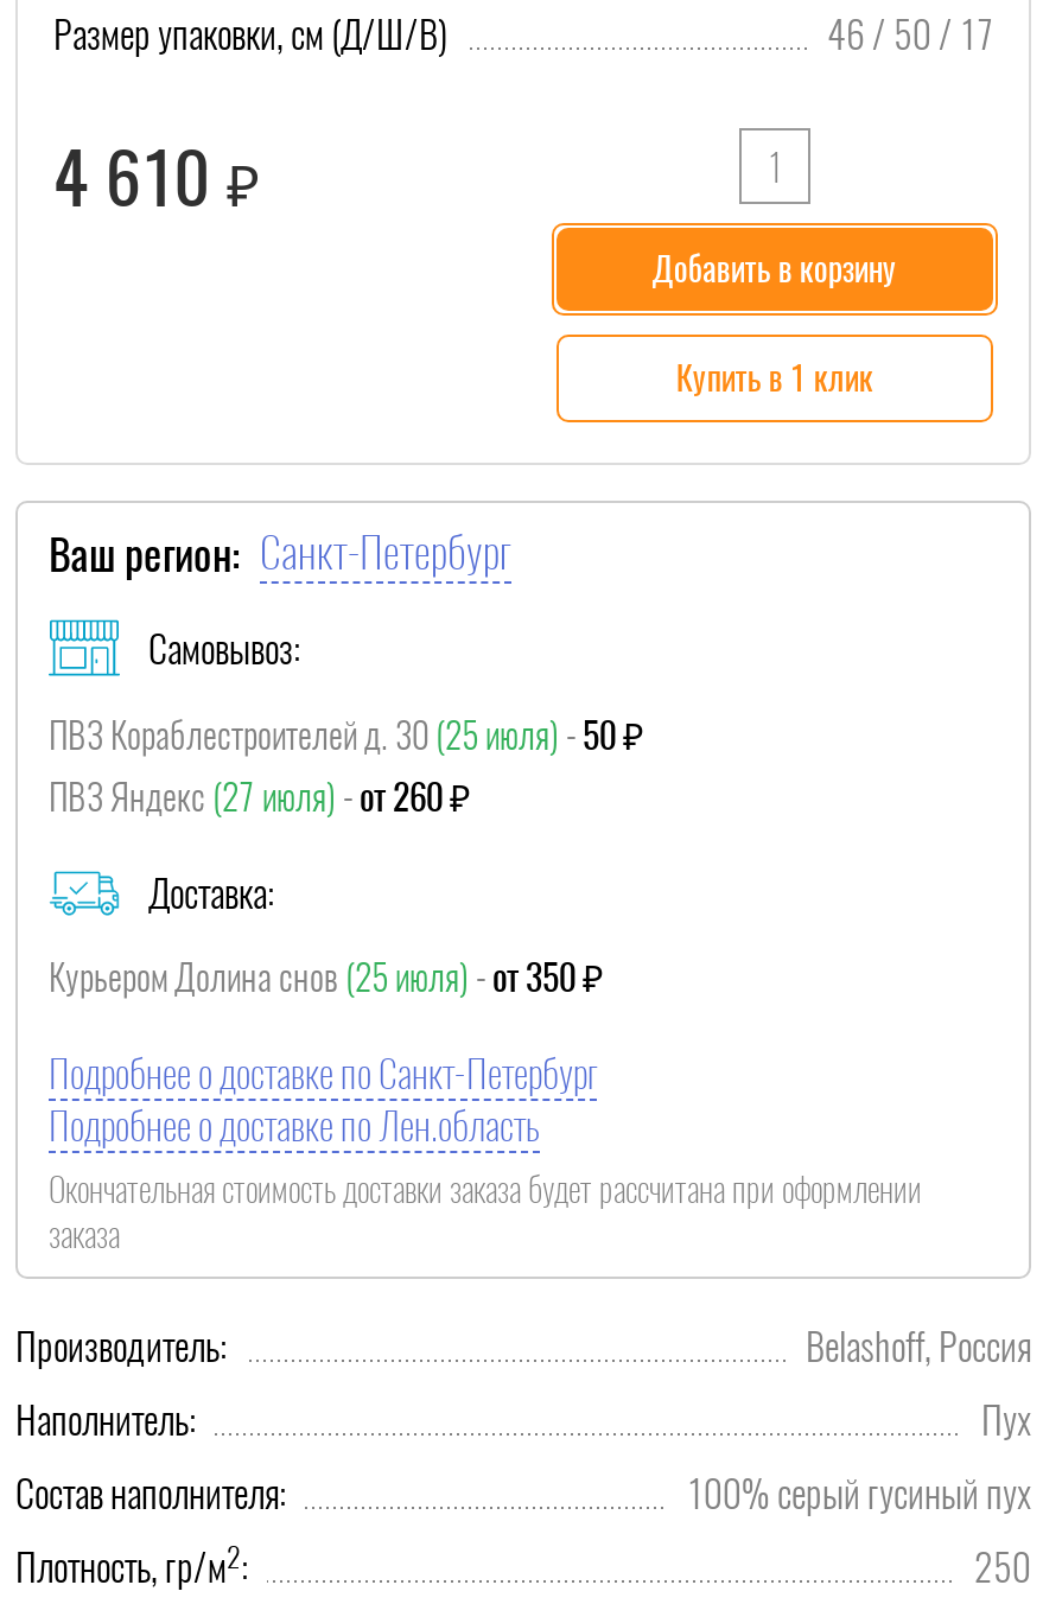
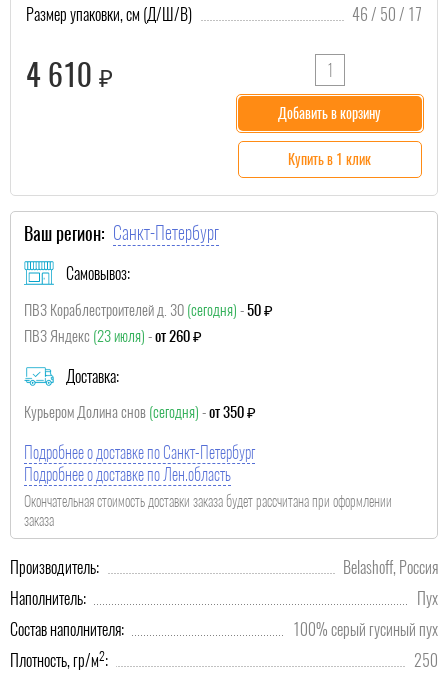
- ПВЗ Кораблестроителей д. 30 (25 июля) - 50 ₽
- ПВЗ Яндекс (27 июля) - от 260 ₽
+ ПВЗ Кораблестроителей д. 30 (сегодня) - 50 ₽
+ ПВЗ Яндекс (23 июля) - от 260 ₽

- Курьером Долина снов (25 июля) - от 350 ₽
+ Курьером Долина снов (сегодня) - от 350 ₽
